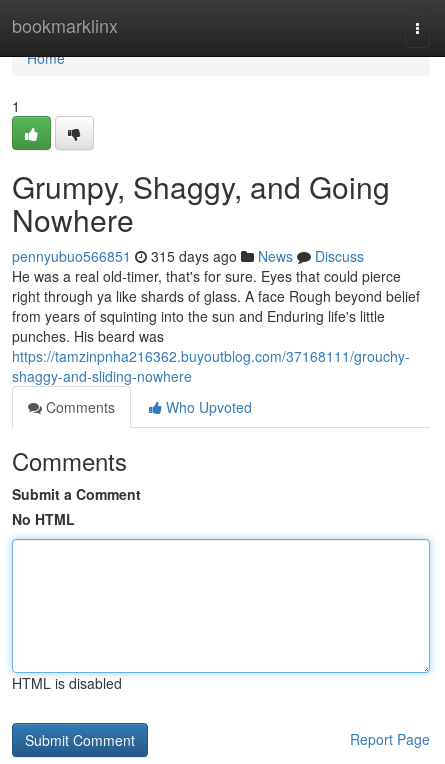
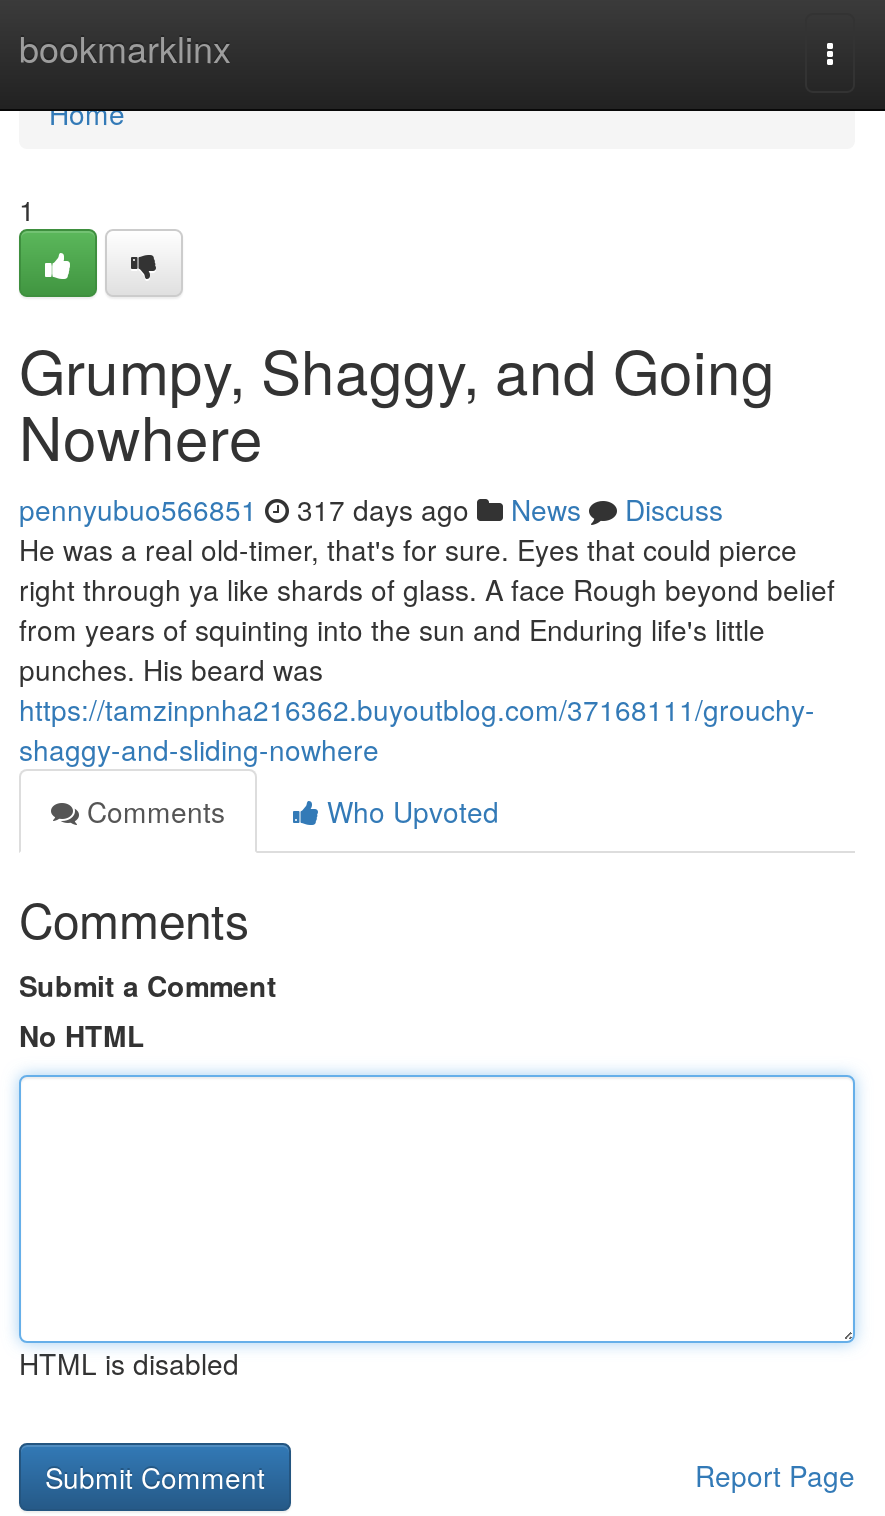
- pennyubuo566851 315 days ago News Discuss
+ pennyubuo566851 317 days ago News Discuss
